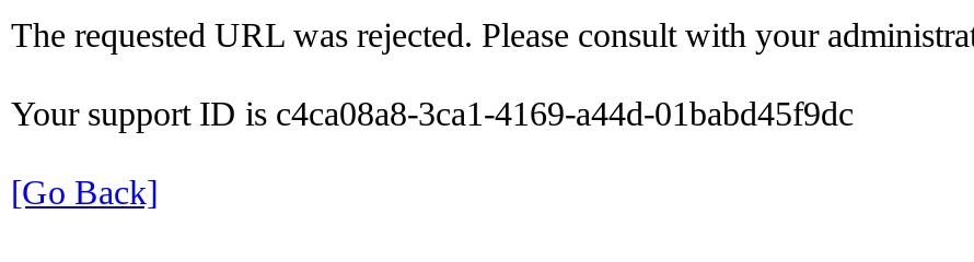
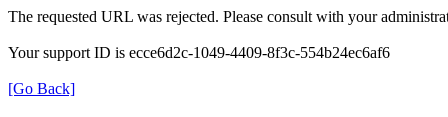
- Your support ID is c4ca08a8-3ca1-4169-a44d-01babd45f9dc
+ Your support ID is ecce6d2c-1049-4409-8f3c-554b24ec6af6
